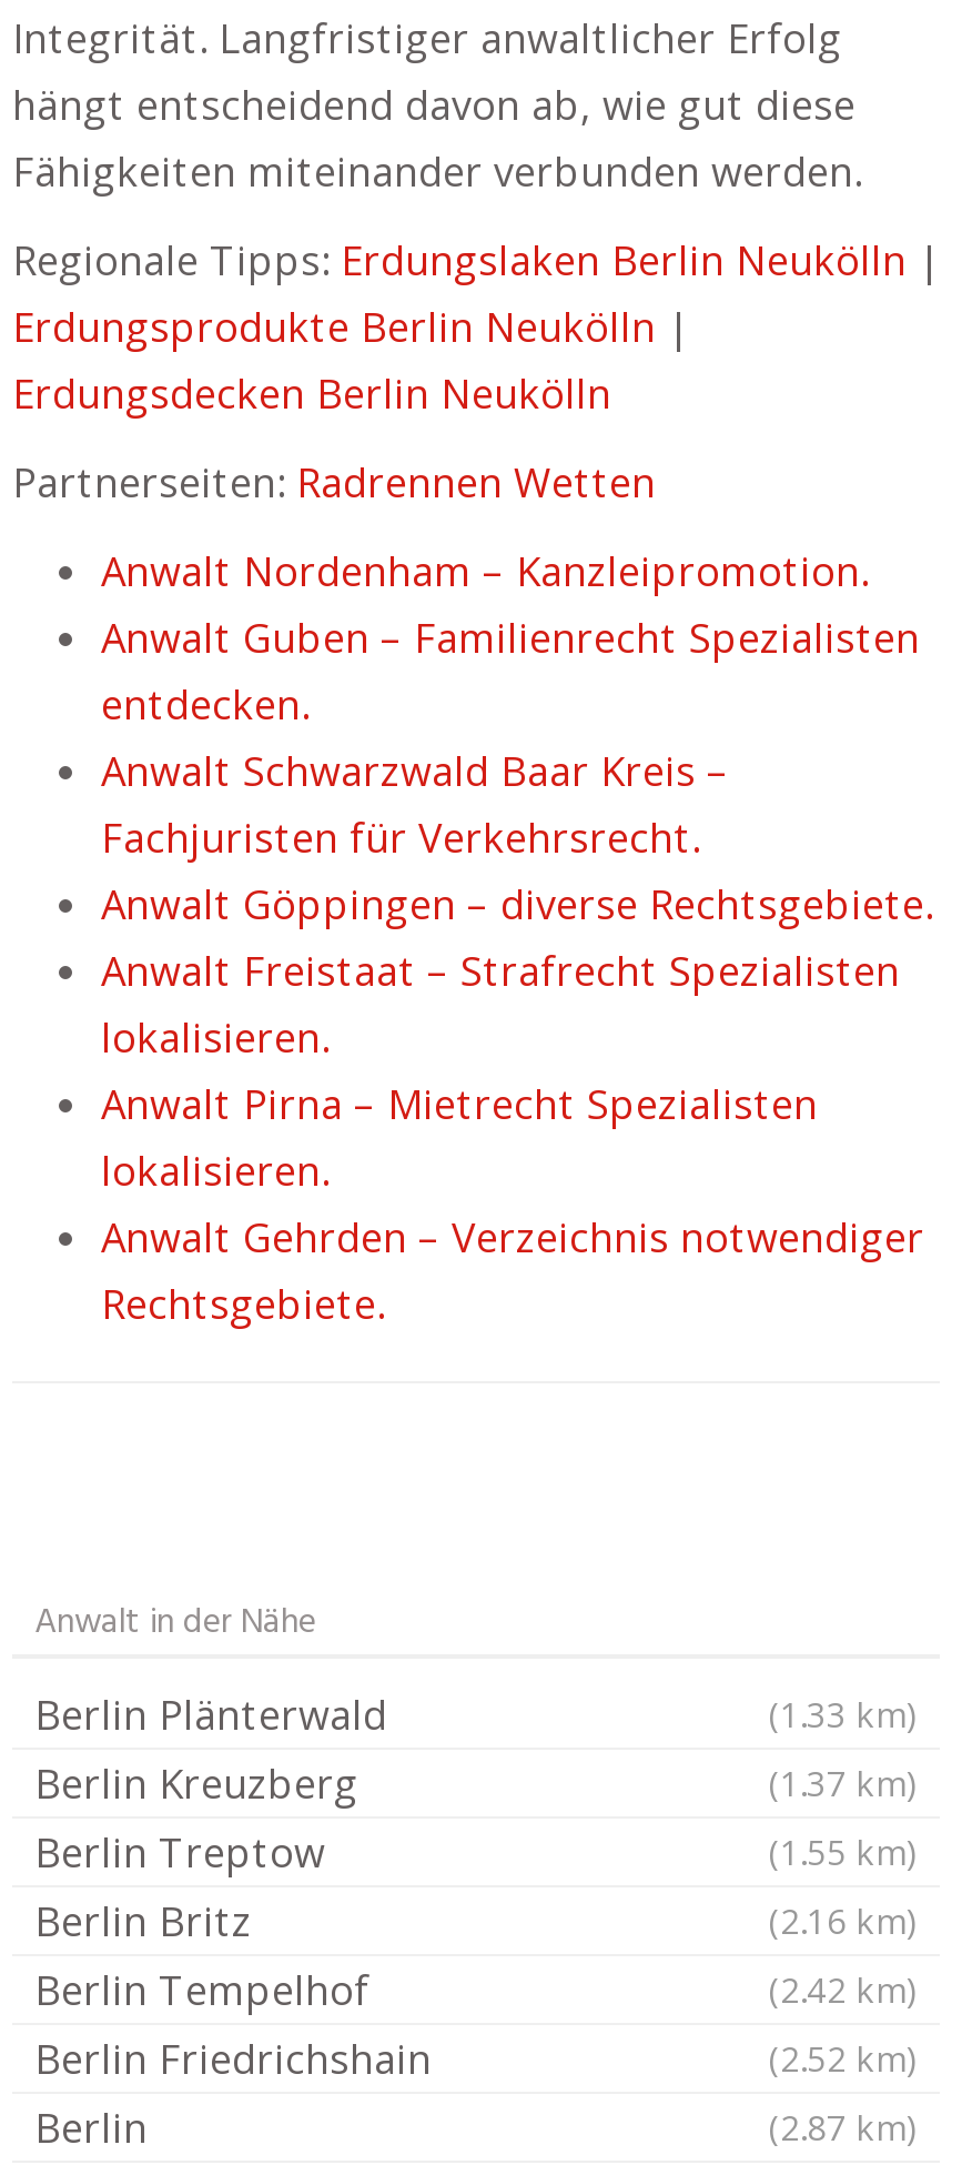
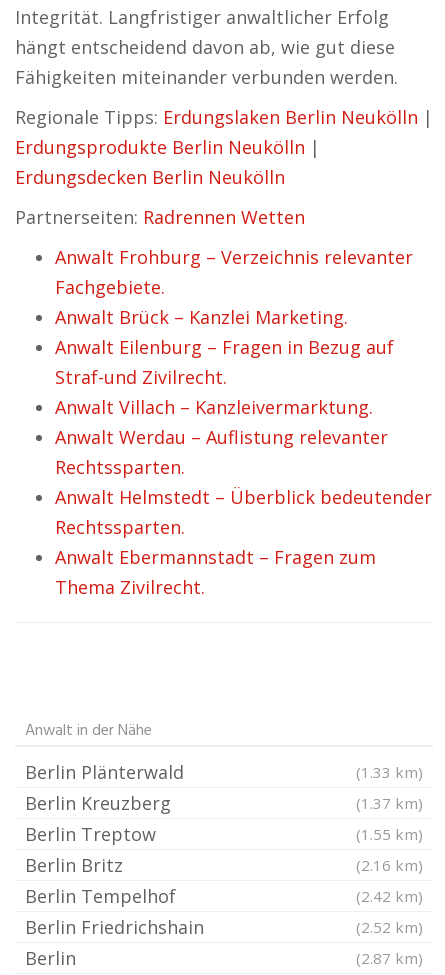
- Anwalt Nordenham – Kanzleipromotion.
- Anwalt Guben – Familienrecht Spezialisten
- entdecken.
- Anwalt Schwarzwald Baar Kreis –
- Fachjuristen für Verkehrsrecht.
- Anwalt Göppingen – diverse Rechtsgebiete.
- Anwalt Freistaat – Strafrecht Spezialisten
- lokalisieren.
- Anwalt Pirna – Mietrecht Spezialisten
- lokalisieren.
- Anwalt Gehrden – Verzeichnis notwendiger
- Rechtsgebiete.
+ Anwalt Frohburg – Verzeichnis relevanter
+ Fachgebiete.
+ Anwalt Brück – Kanzlei Marketing.
+ Anwalt Eilenburg – Fragen in Bezug auf
+ Straf-und Zivilrecht.
+ Anwalt Villach – Kanzleivermarktung.
+ Anwalt Werdau – Auflistung relevanter
+ Rechtssparten.
+ Anwalt Helmstedt – Überblick bedeutender
+ Rechtssparten.
+ Anwalt Ebermannstadt – Fragen zum
+ Thema Zivilrecht.
